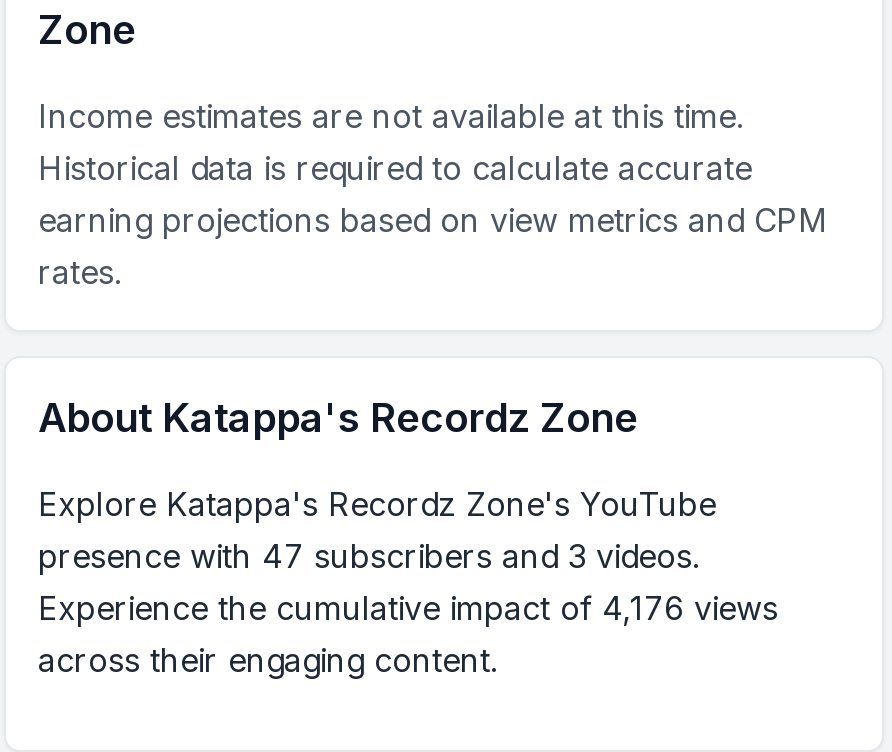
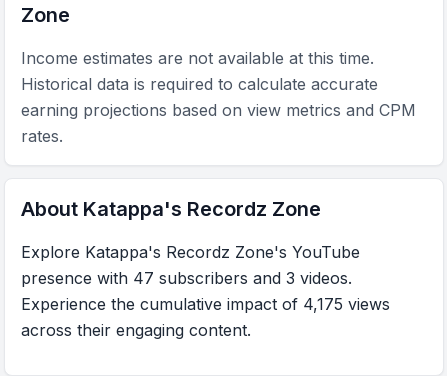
- Experience the cumulative impact of 4,176 views
+ Experience the cumulative impact of 4,175 views
